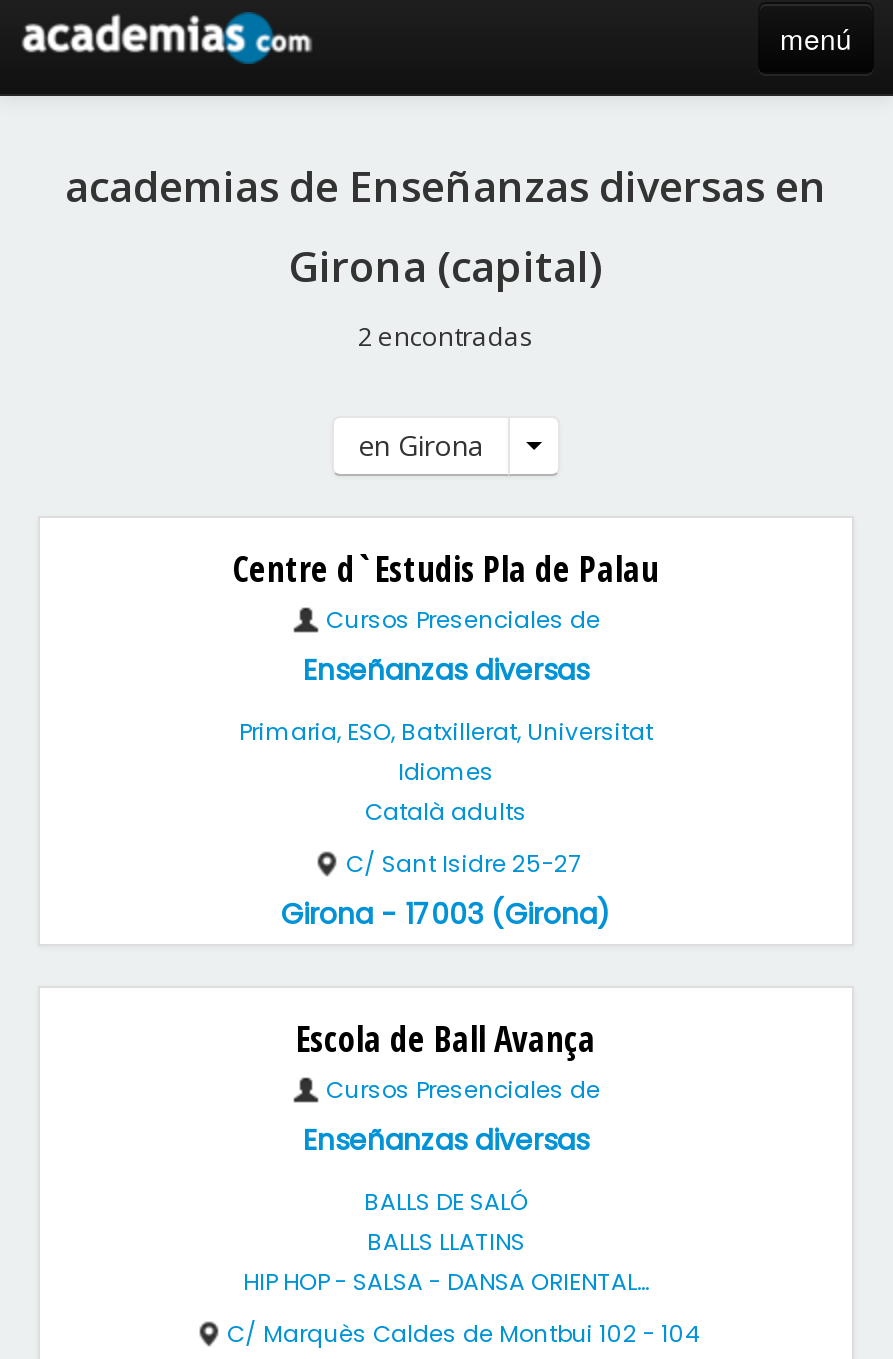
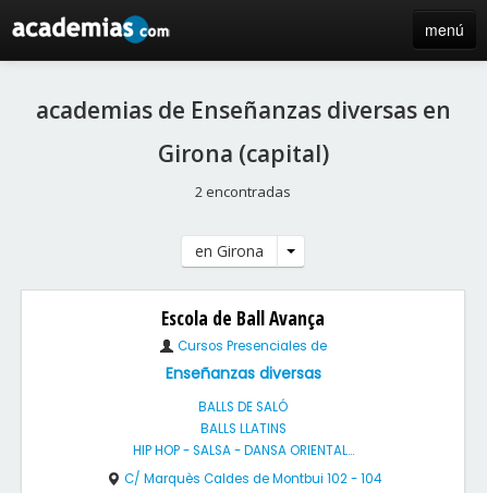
- Centre d`Estudis Pla de Palau
- Cursos Presenciales de
- Enseñanzas diversas
- Primaria, ESO, Batxillerat, Universitat
- Idiomes
- Català adults
- C/ Sant Isidre 25-27
- Girona - 17003 (Girona)
